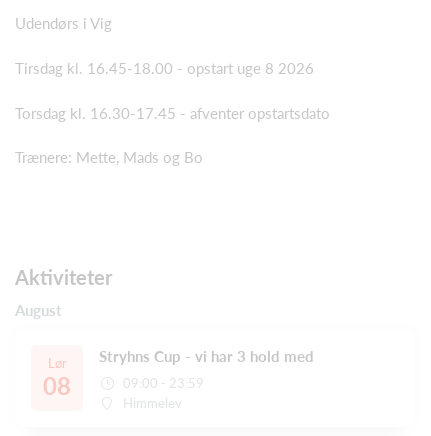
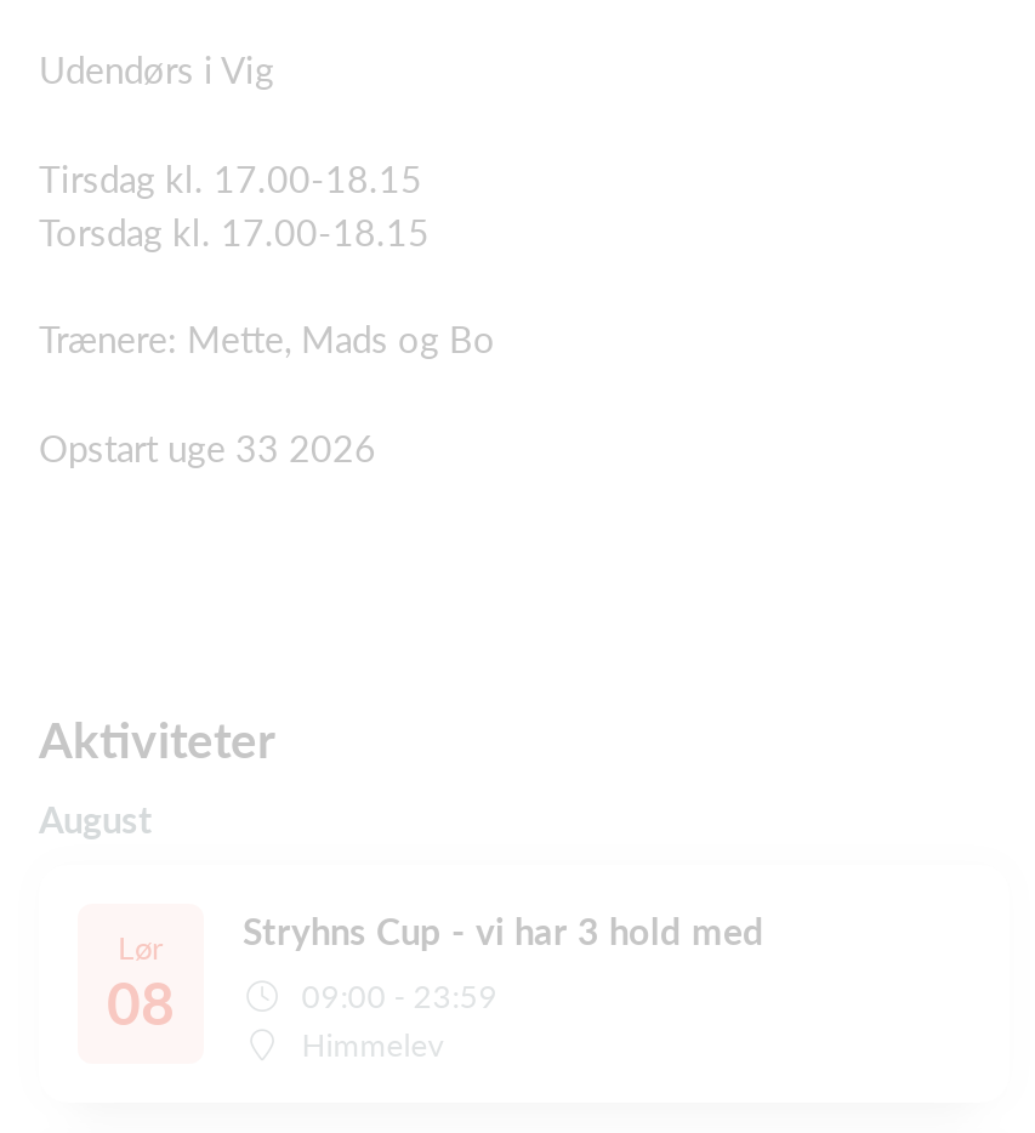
- Tirsdag kl. 16.45-18.00 - opstart uge 8 2026
- Torsdag kl. 16.30-17.45 - afventer opstartsdato
+ Tirsdag kl. 17.00-18.15
+ Torsdag kl. 17.00-18.15

moved up: Trænere: Mette, Mads og Bo

+ Opstart uge 33 2026
